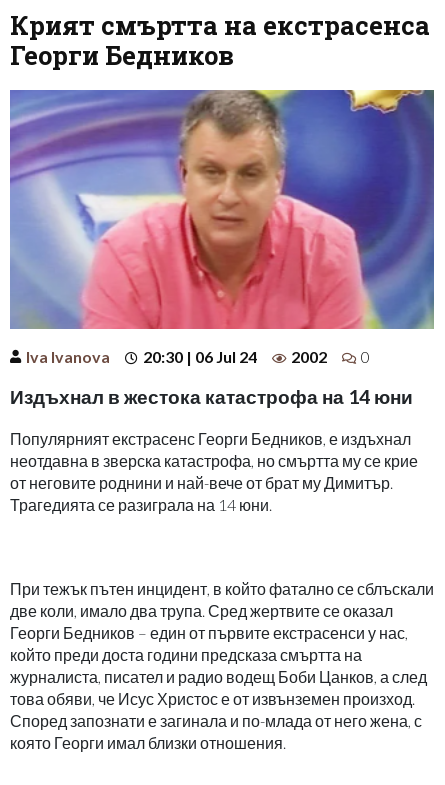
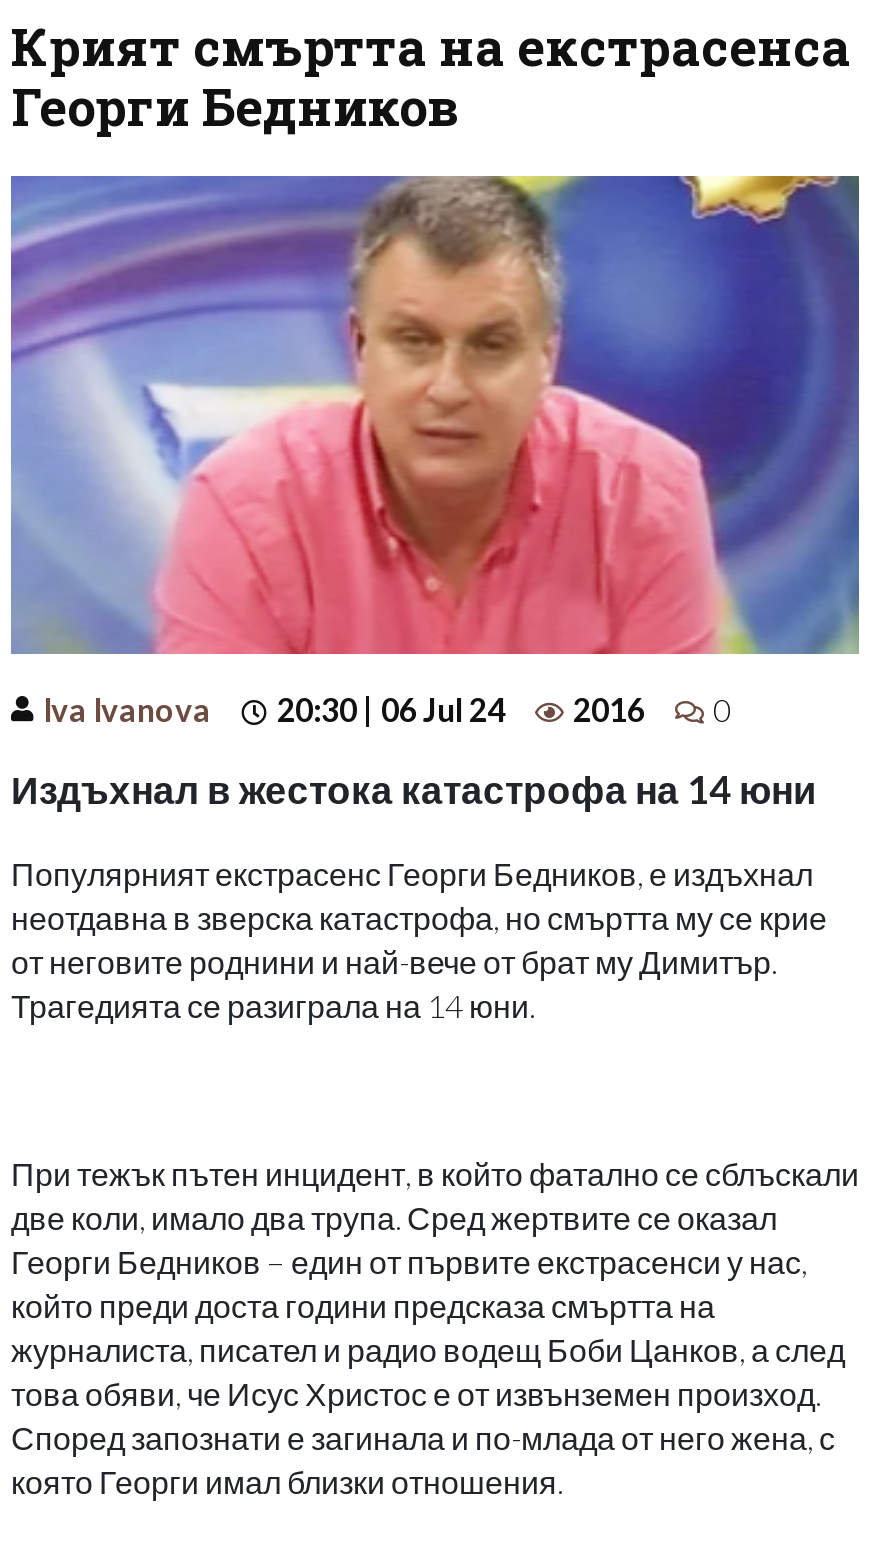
- 2002
+ 2016
